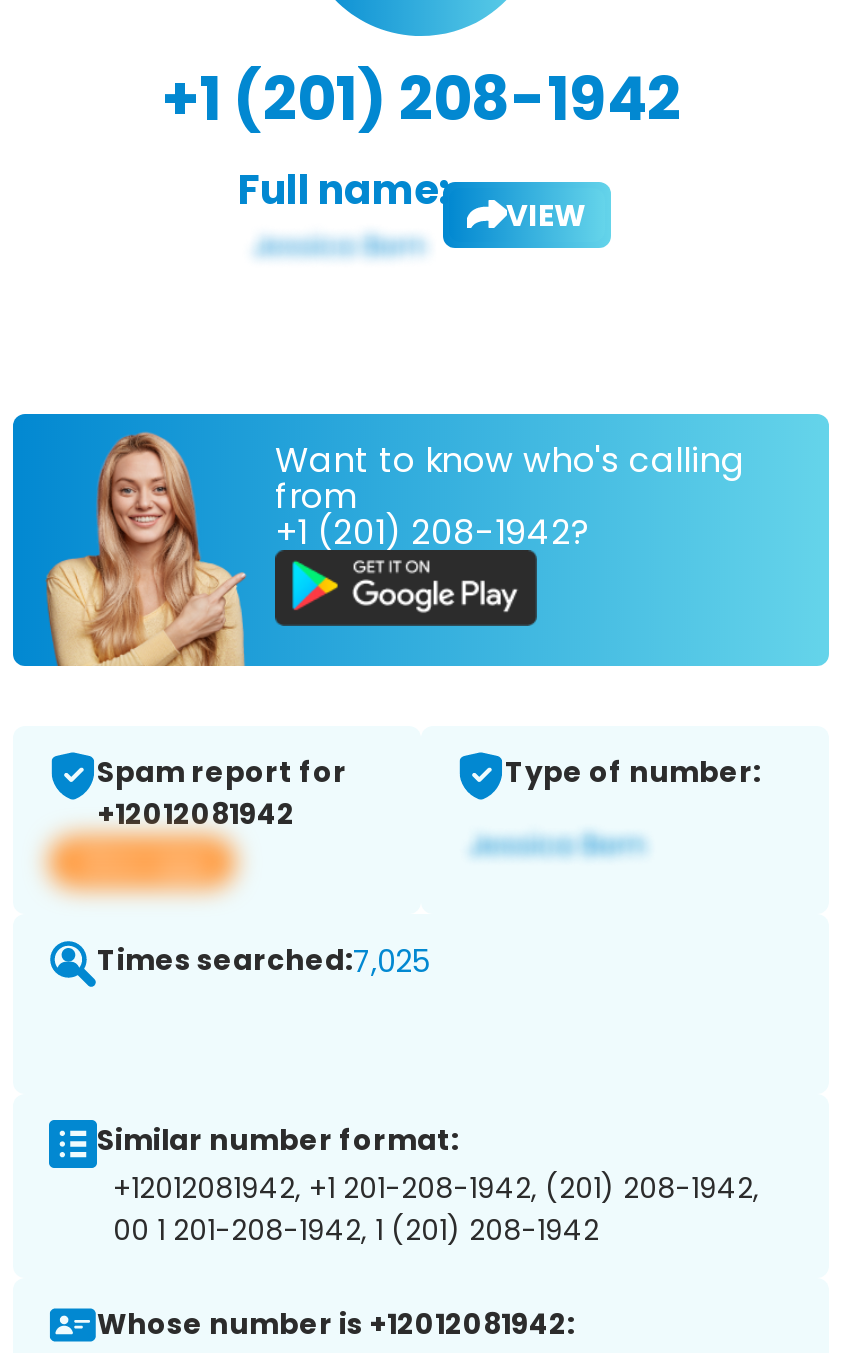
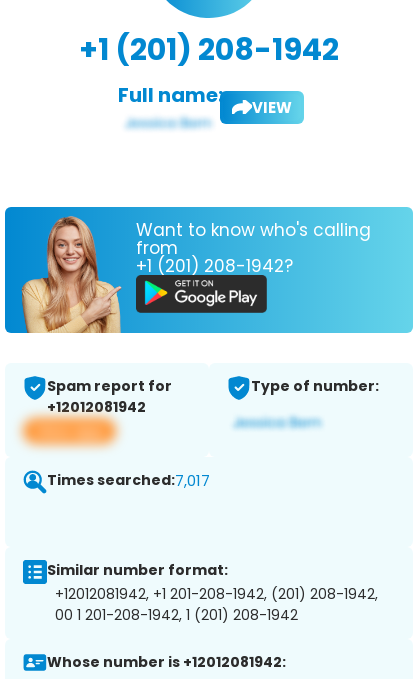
- Times searched:7,025
+ Times searched:7,017
